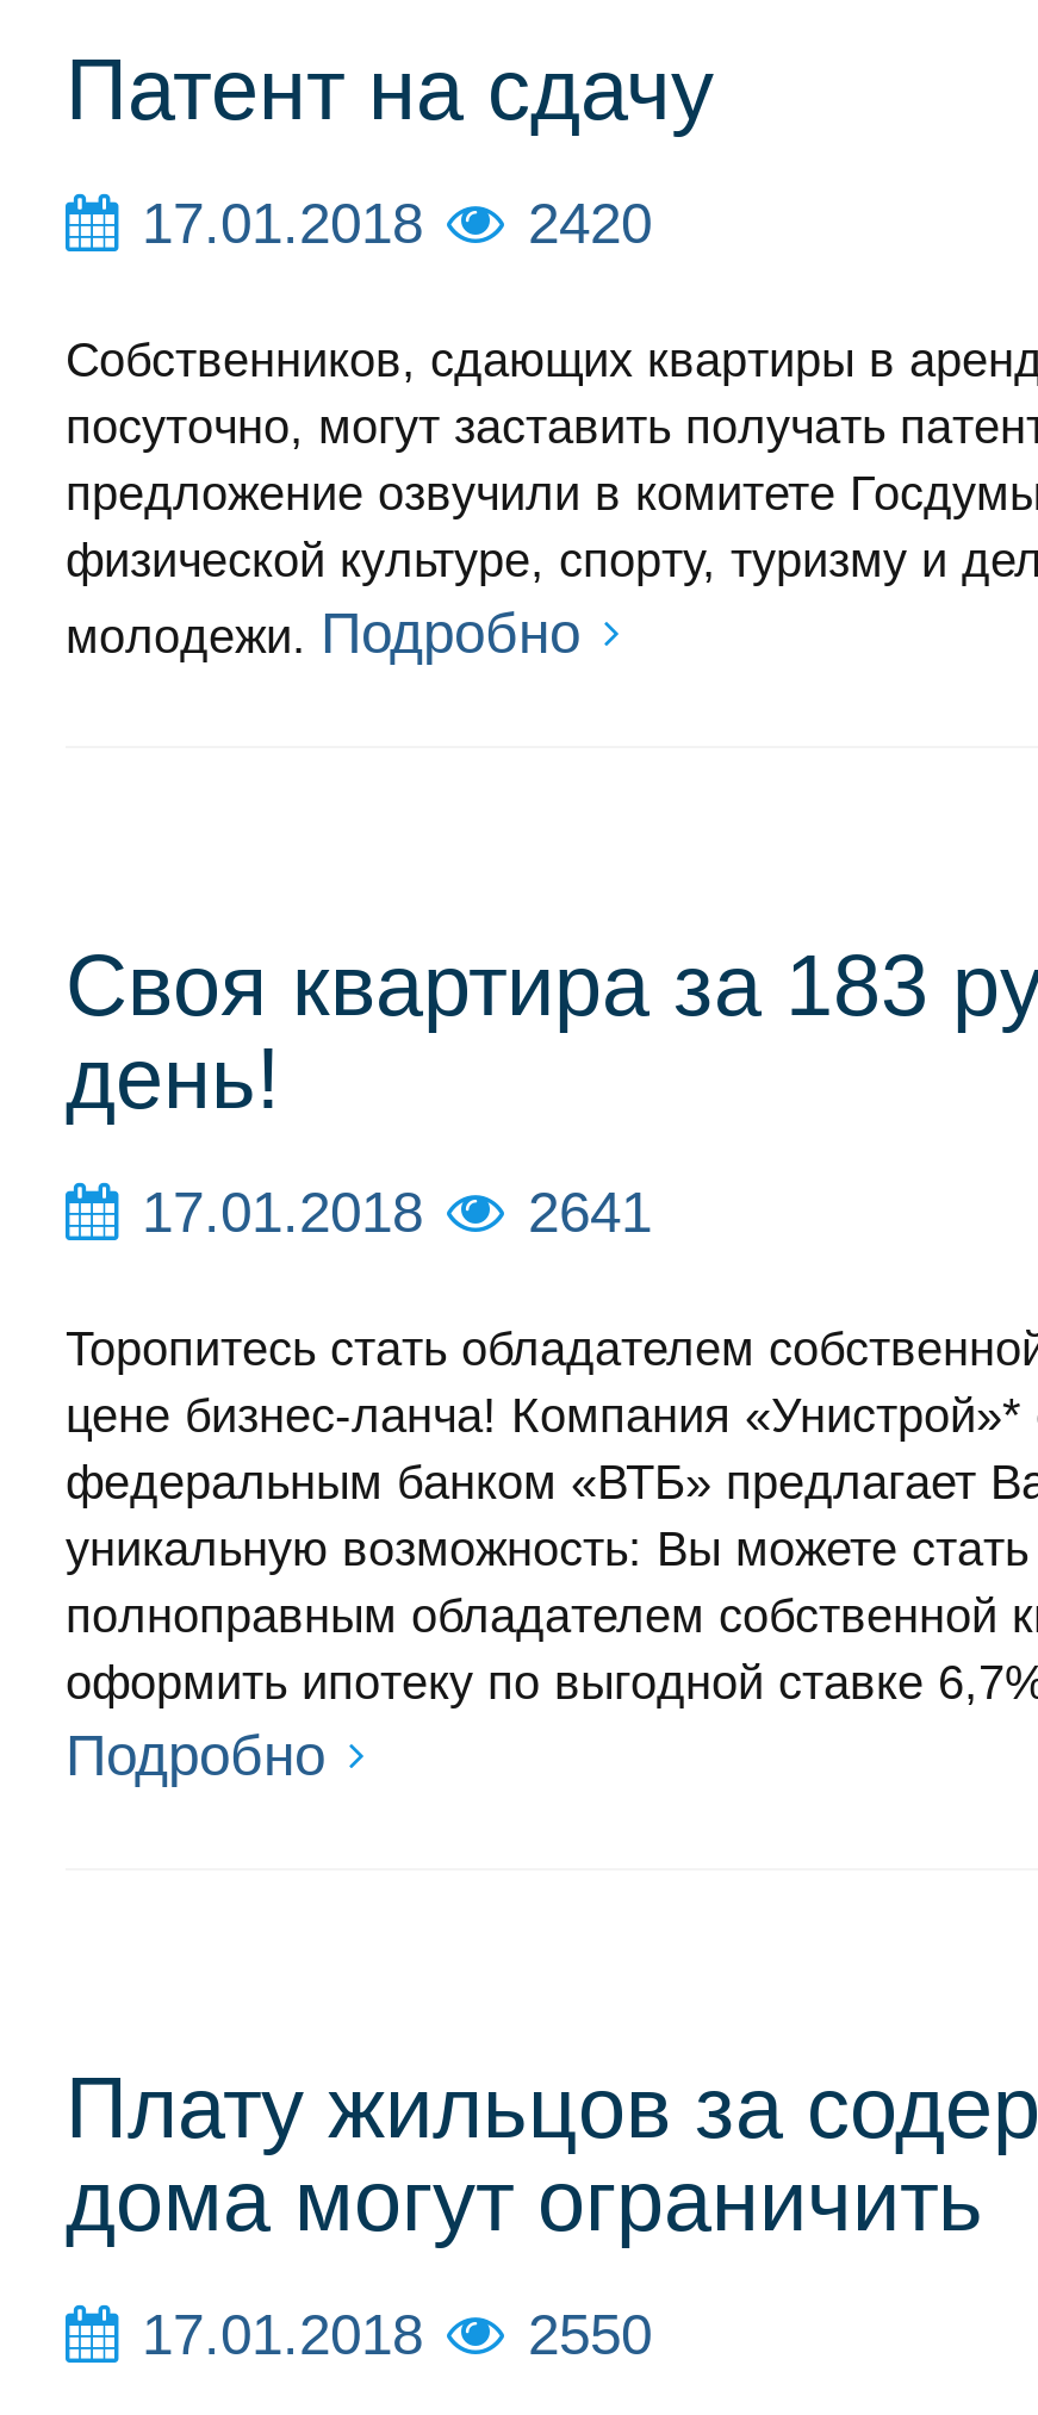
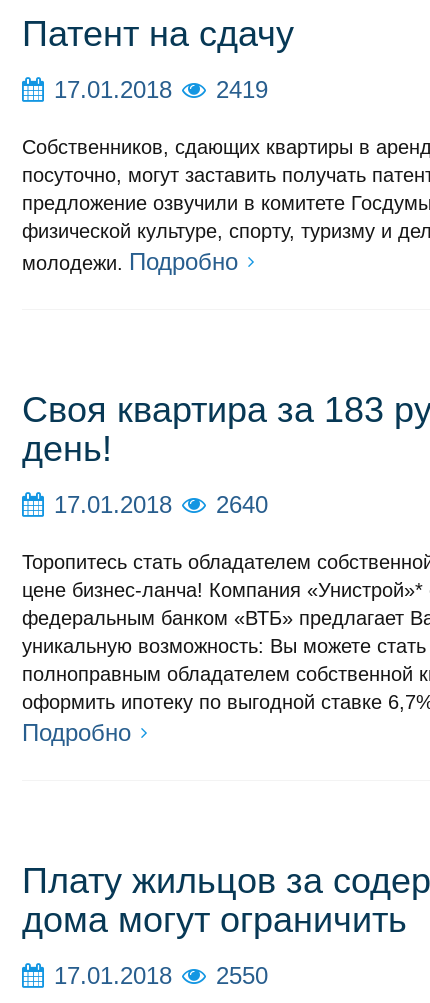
- 17.01.2018 2420
+ 17.01.2018 2419

- 17.01.2018 2641
+ 17.01.2018 2640
